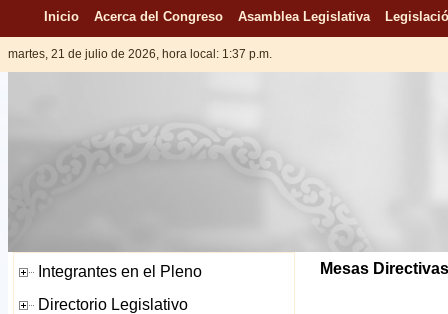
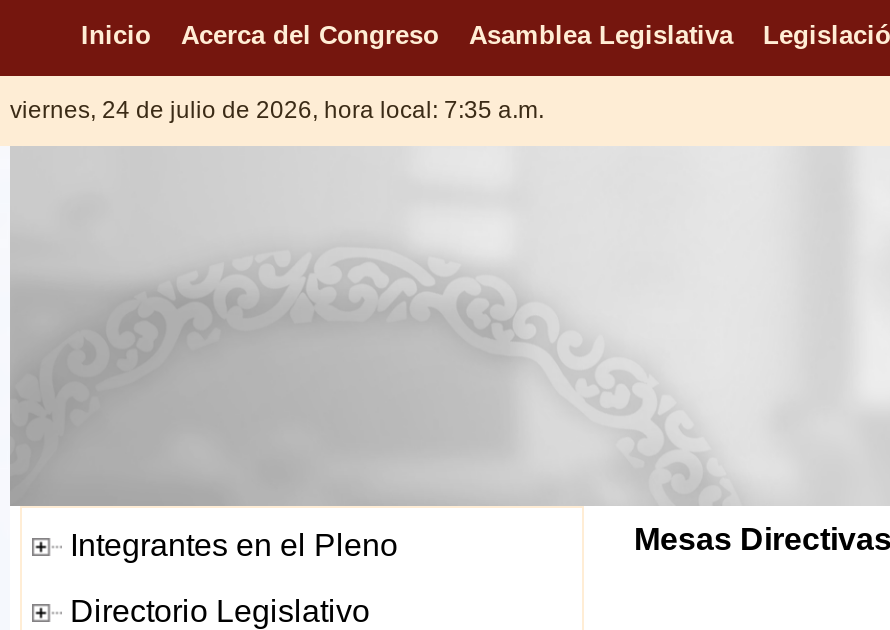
- martes, 21 de julio de 2026, hora local: 1:37 p.m.
+ viernes, 24 de julio de 2026, hora local: 7:35 a.m.
